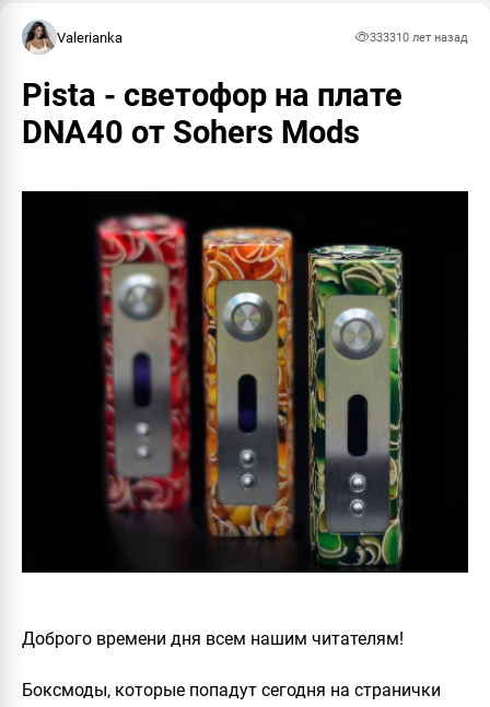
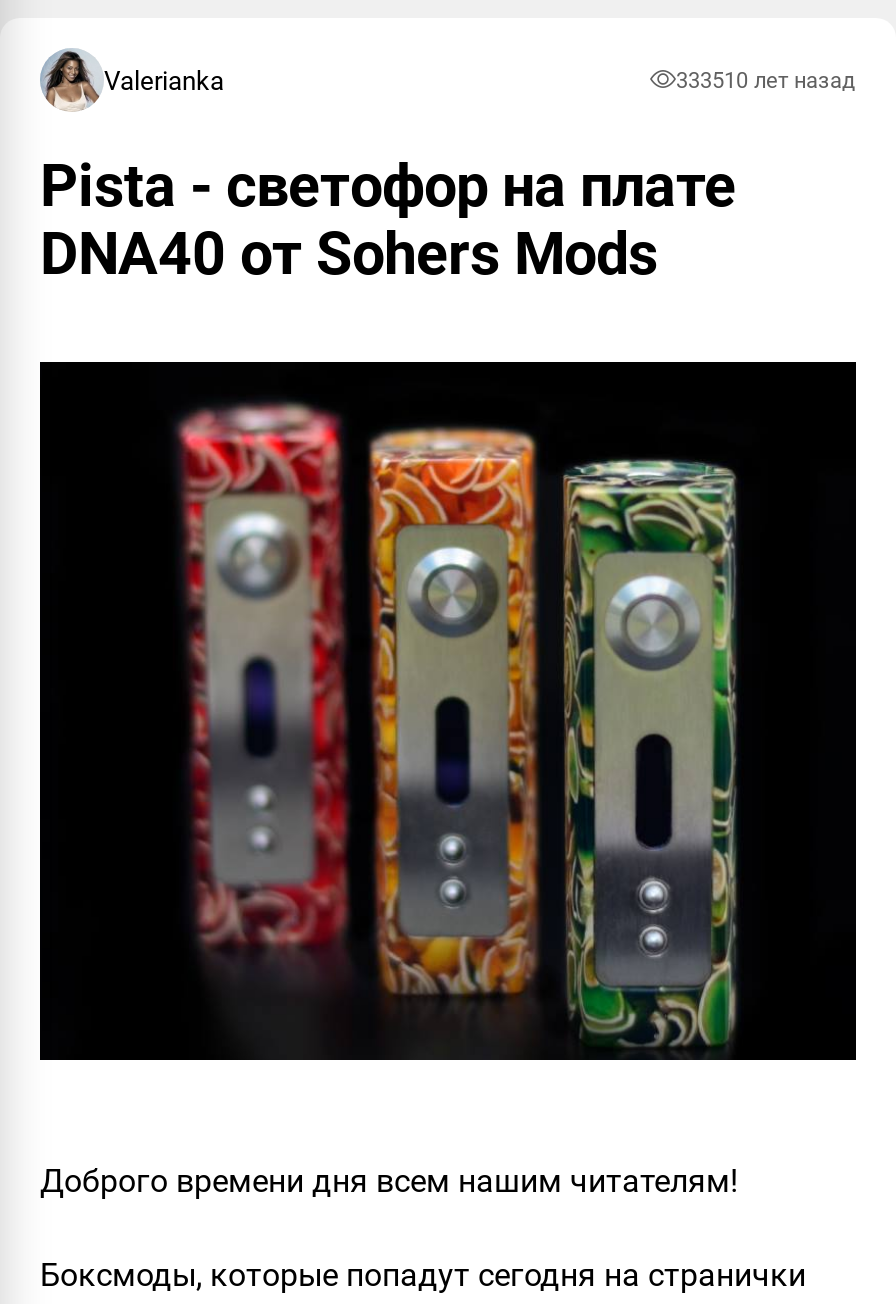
- 333310 лет назад
+ 333510 лет назад
